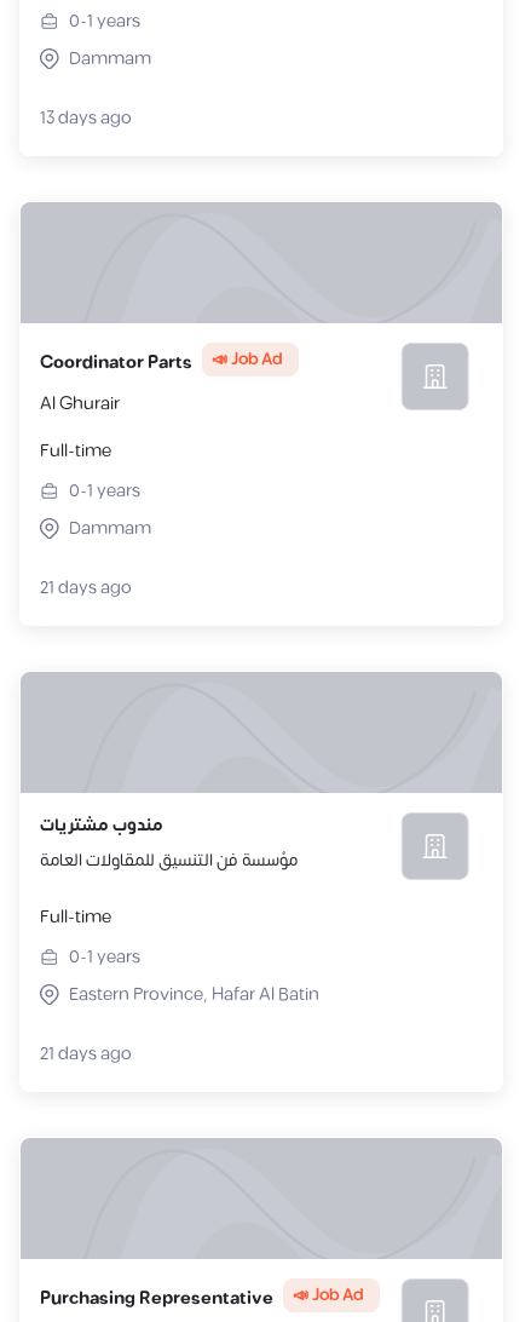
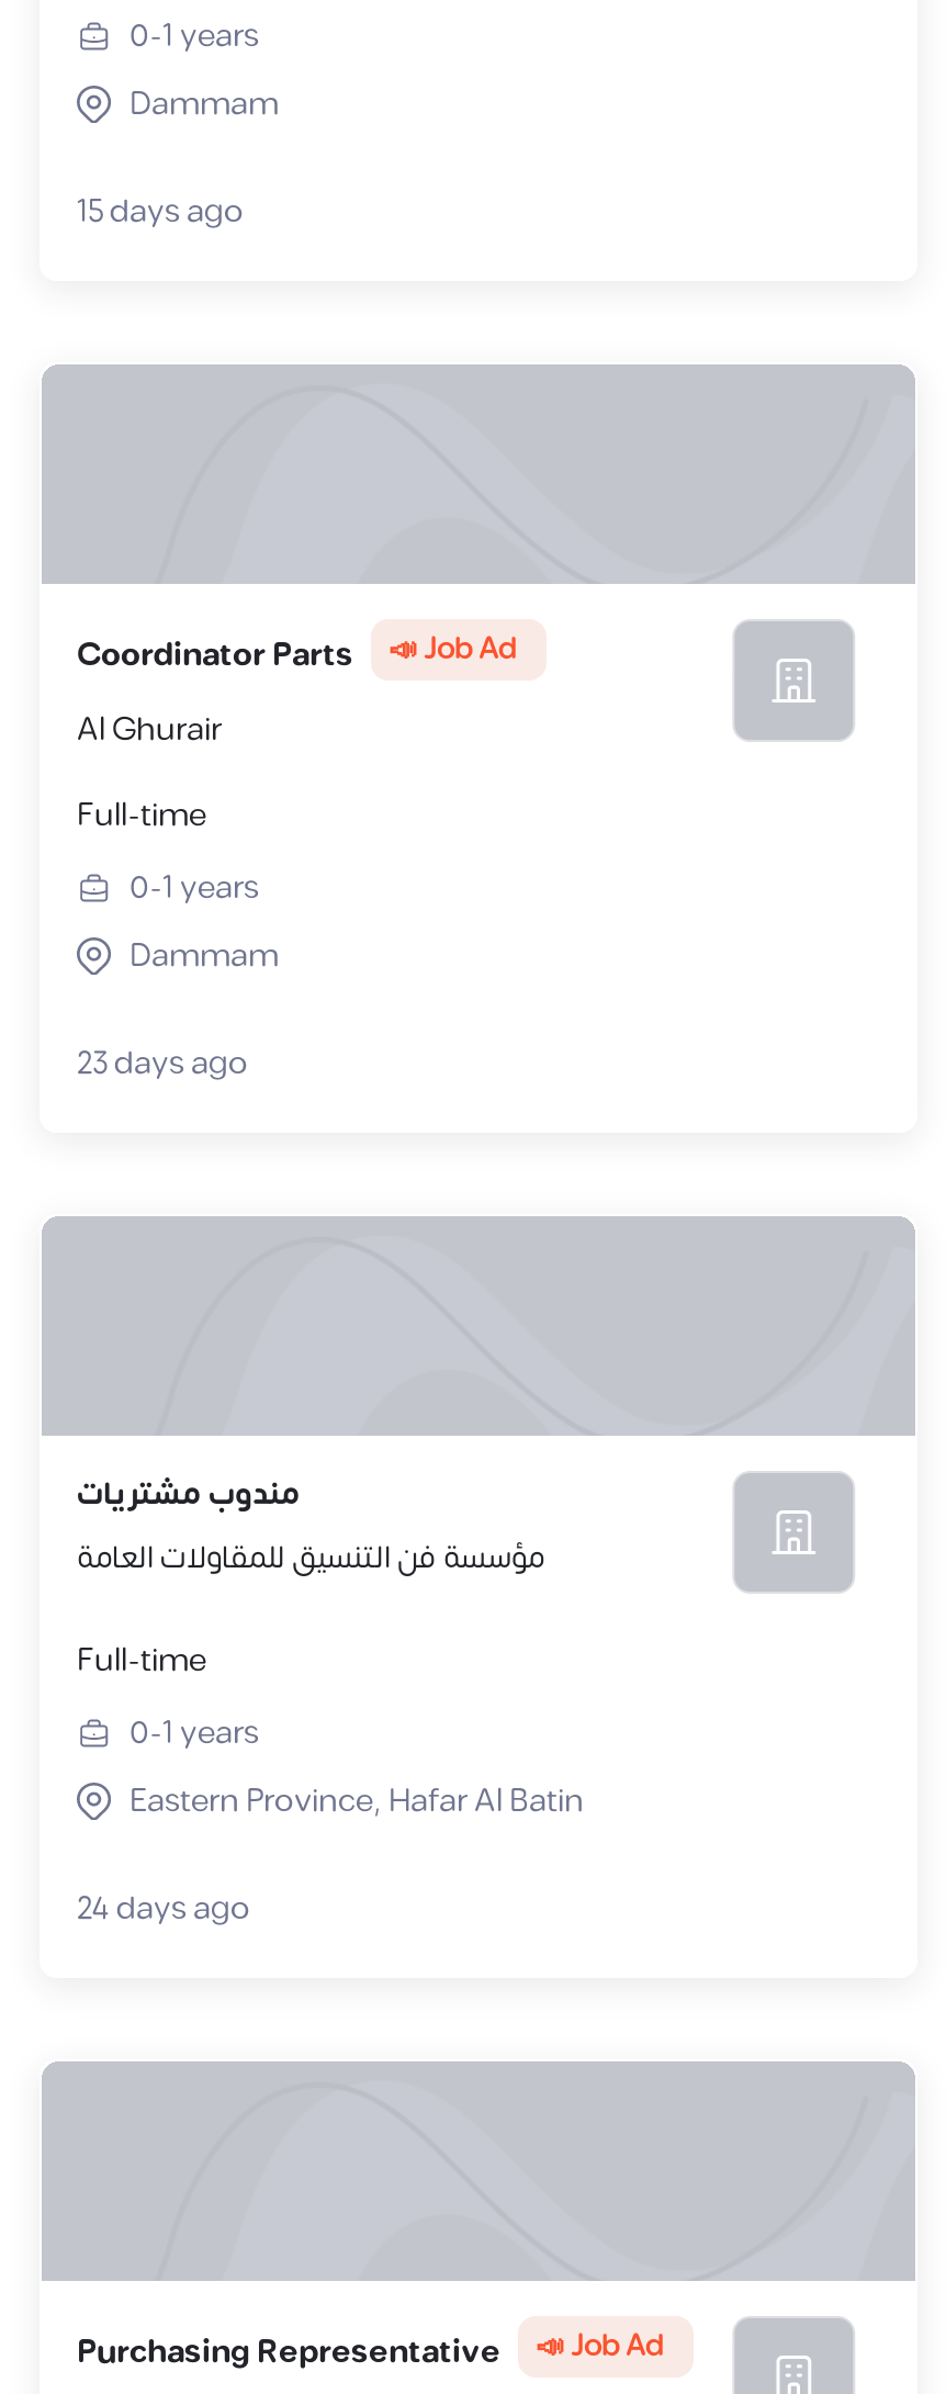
- 13 days ago
+ 15 days ago

- 21 days ago
+ 23 days ago

- 21 days ago
+ 24 days ago
